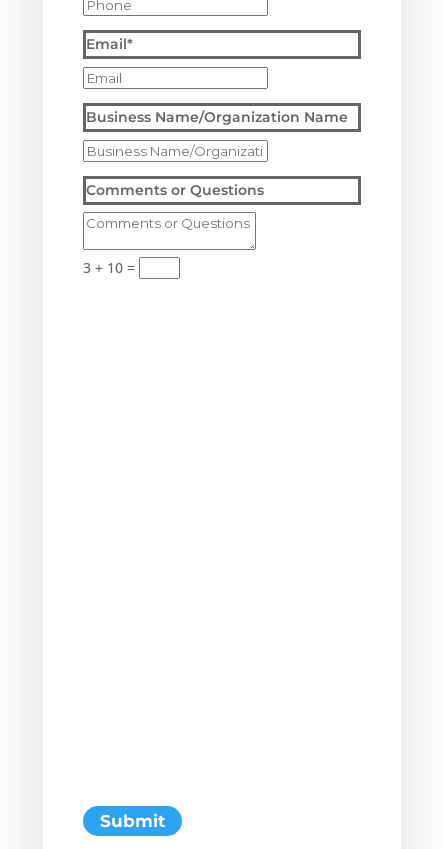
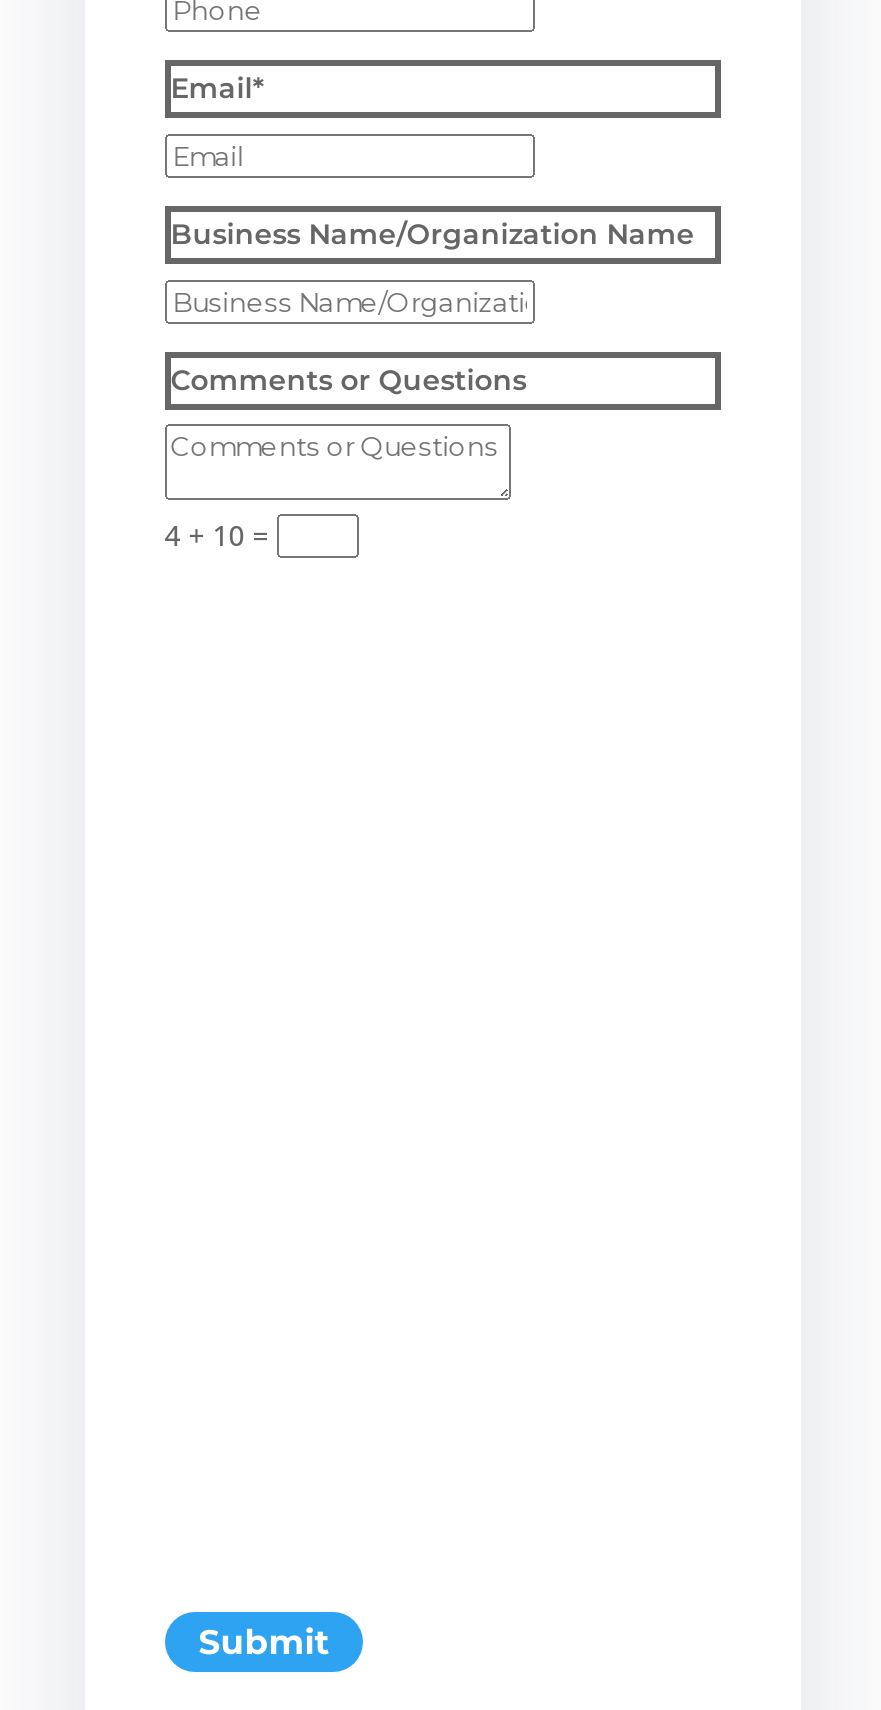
- 3 + 10 =
+ 4 + 10 =
